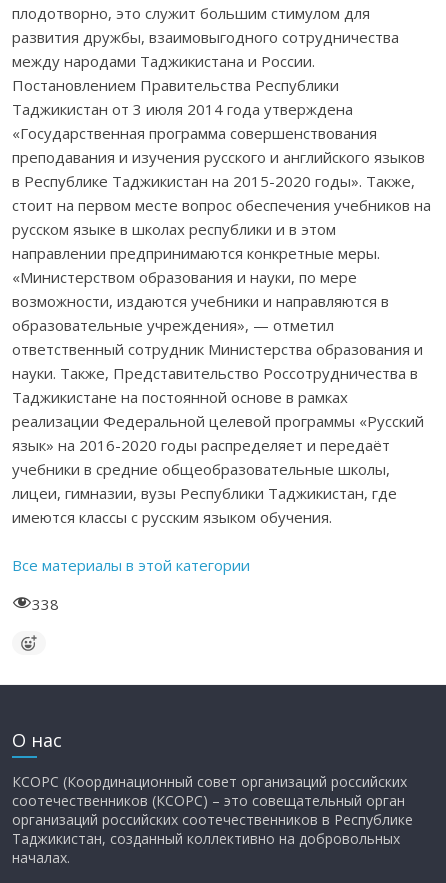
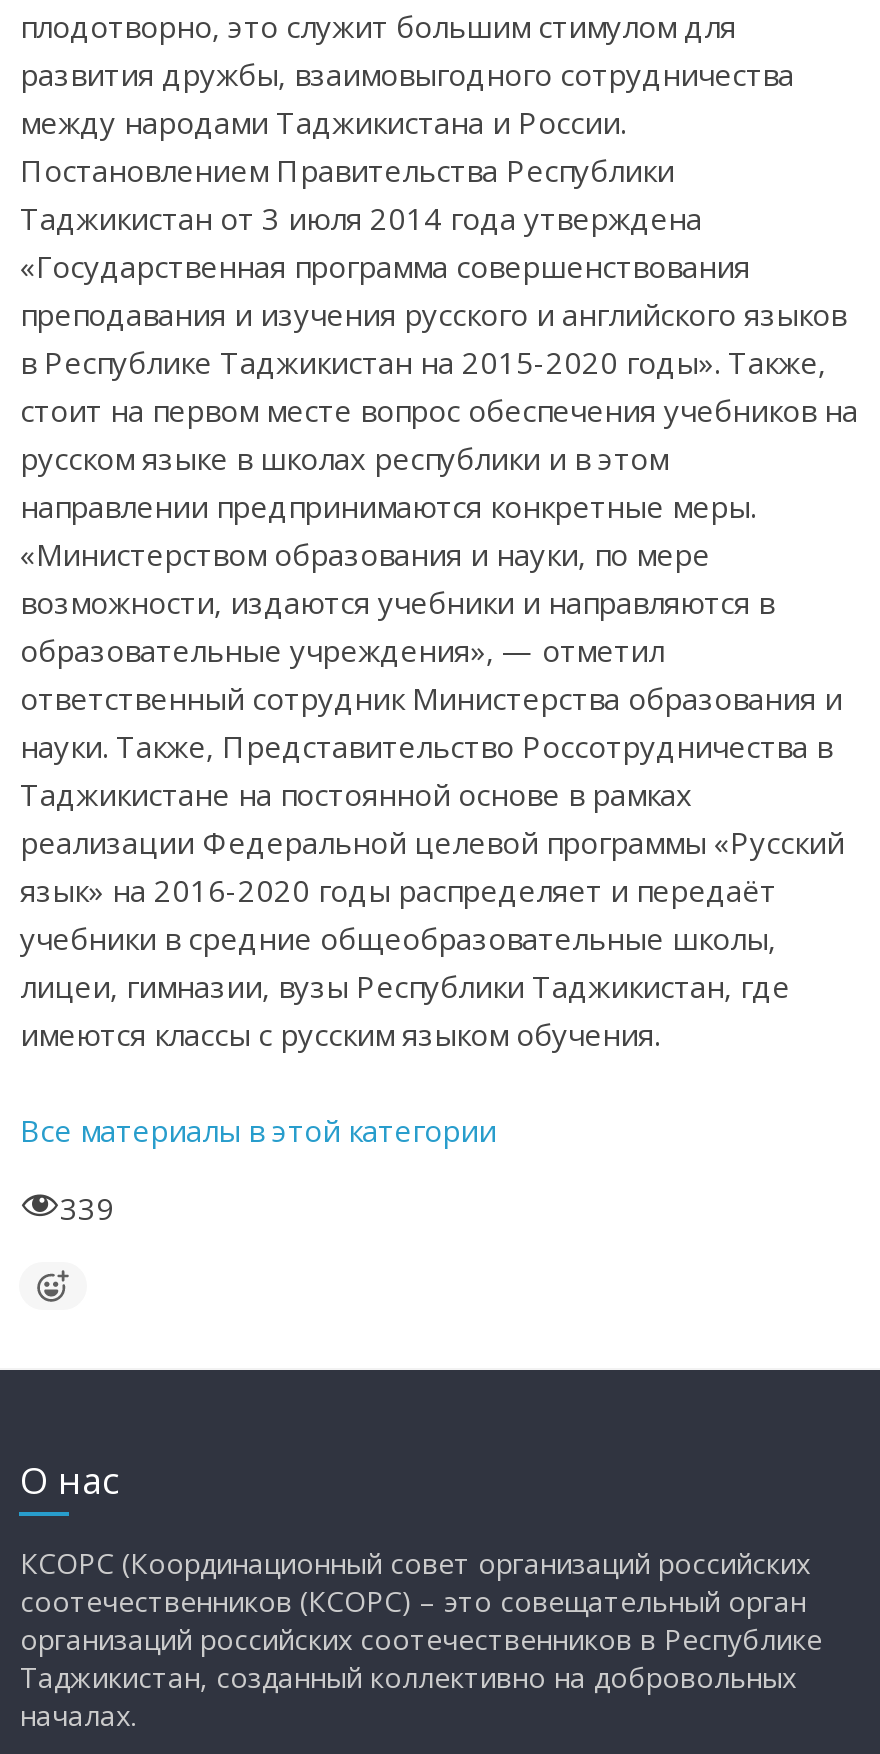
- 338
+ 339
